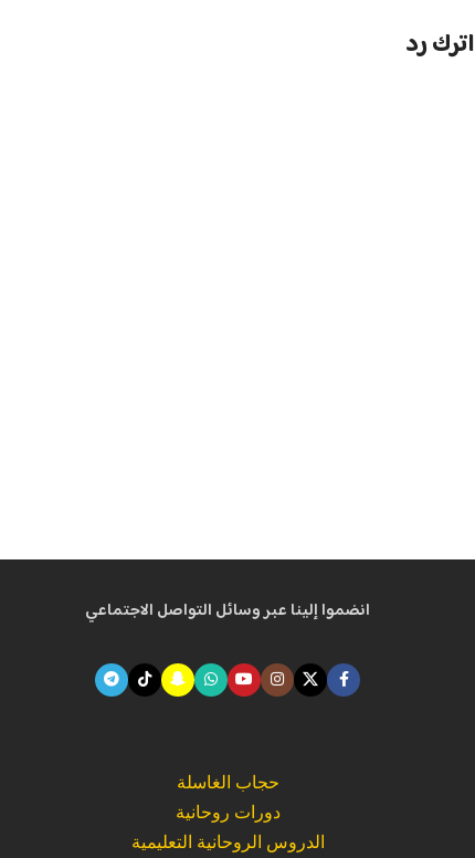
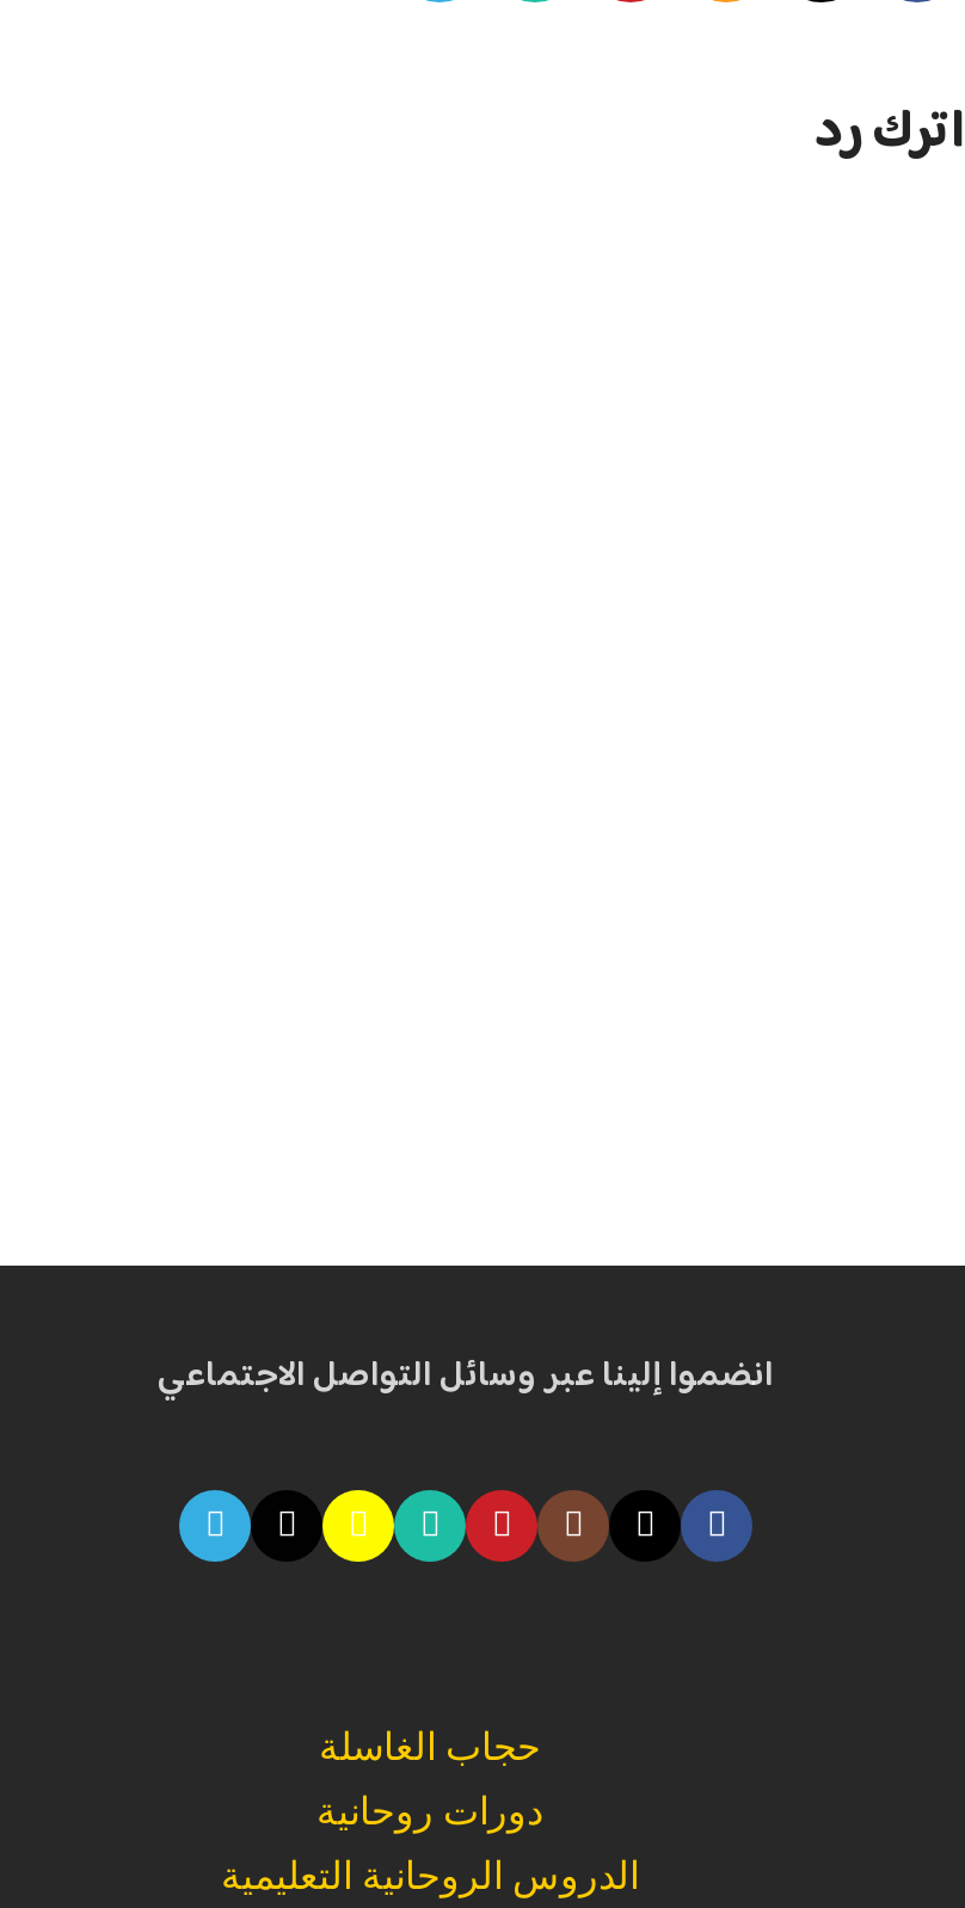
- [image]
+ [image]
